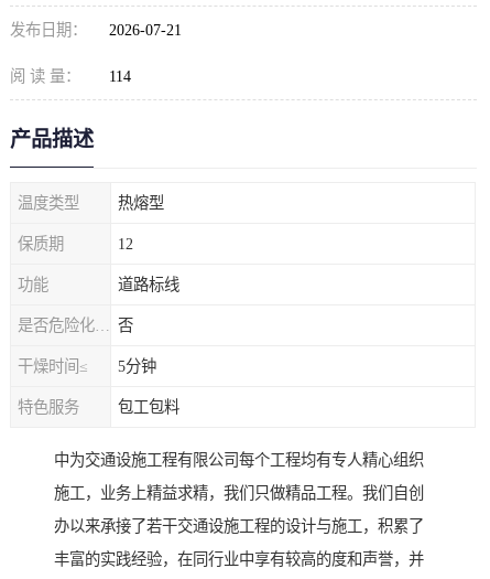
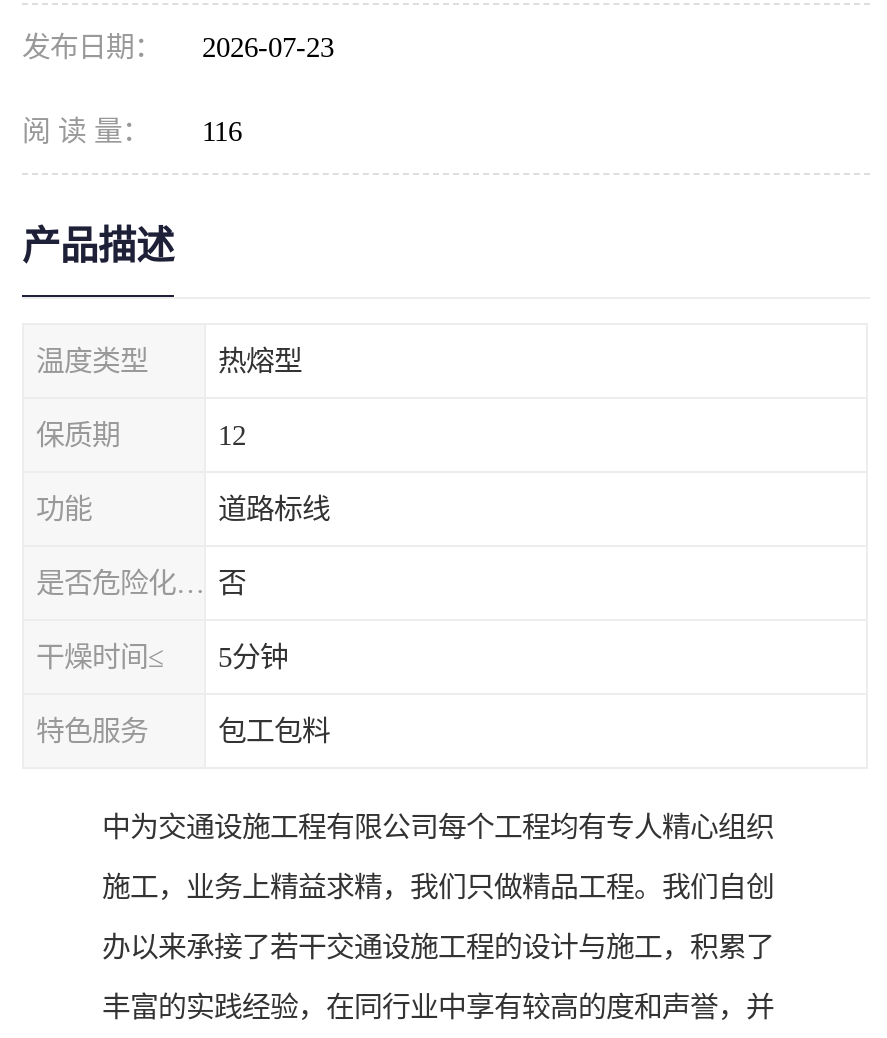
- 发布日期： 2026-07-21
+ 发布日期： 2026-07-23

- 阅 读 量： 114
+ 阅 读 量： 116
